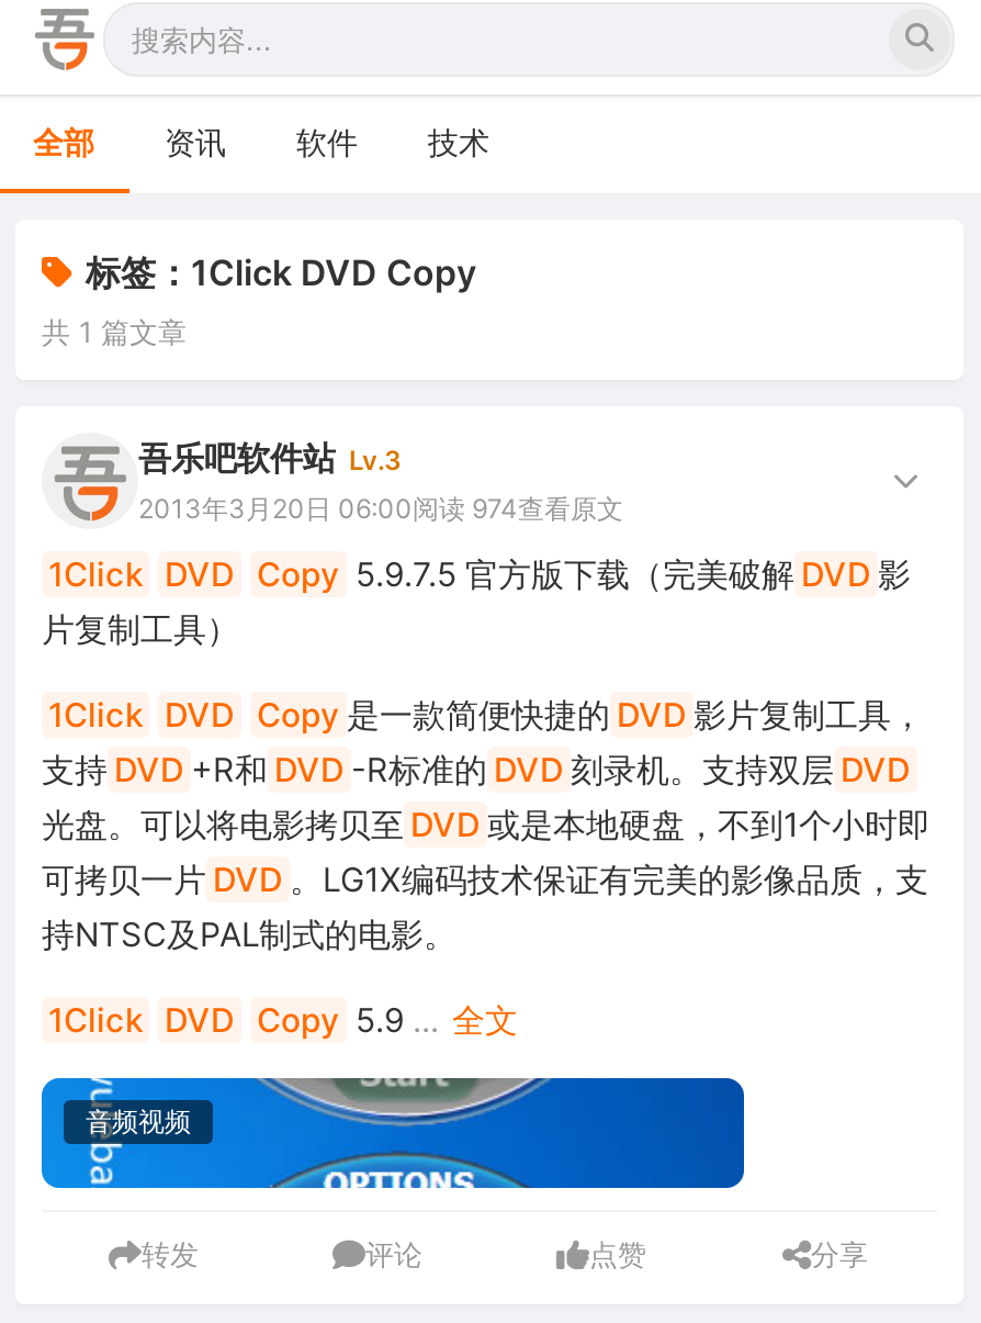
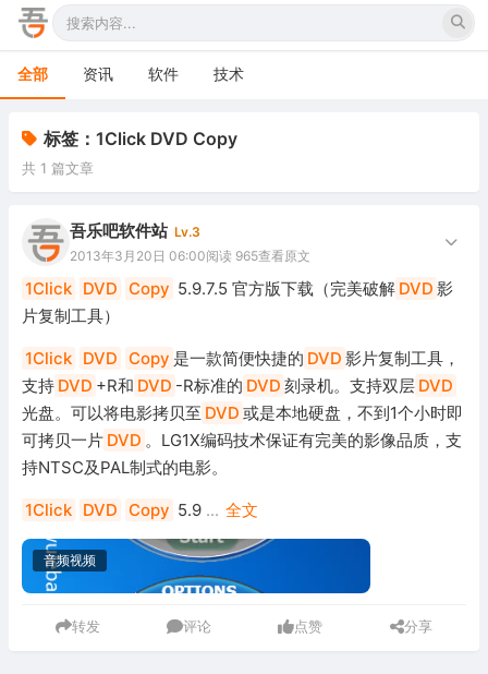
- 2013年3月20日 06:00阅读 974查看原文
+ 2013年3月20日 06:00阅读 965查看原文
